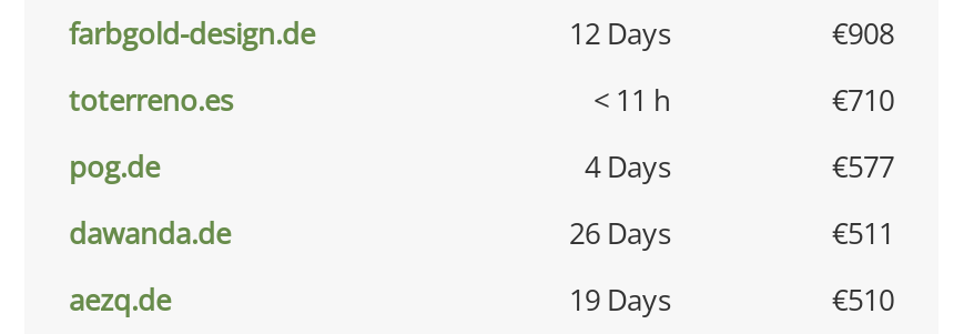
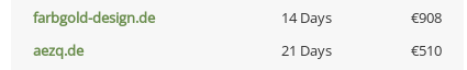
- 12 Days
+ 14 Days

- toterreno.es
- < 11 h
- €710
- pog.de
- 4 Days
- €577
- dawanda.de
- 26 Days
- €511

- 19 Days
+ 21 Days
